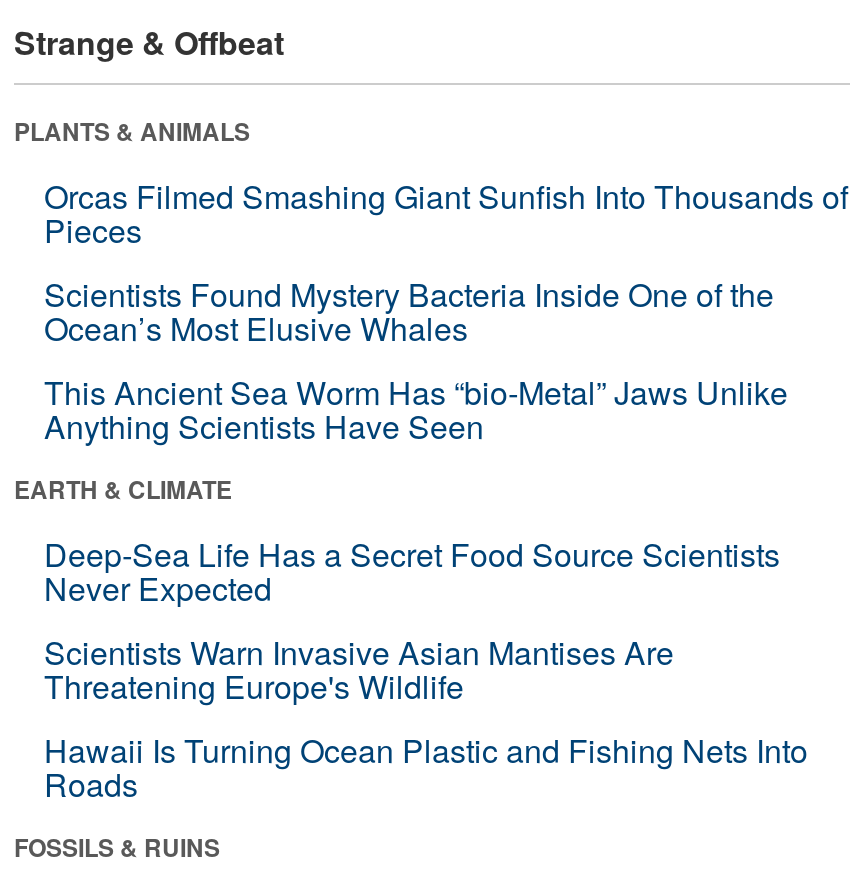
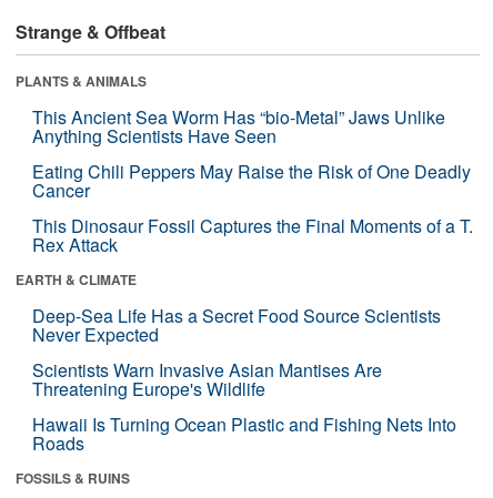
- Orcas Filmed Smashing Giant Sunfish Into Thousands of
- Pieces
- Scientists Found Mystery Bacteria Inside One of the
- Ocean’s Most Elusive Whales

moved up: This Ancient Sea Worm Has “bio-Metal” Jaws Unlike | Anything Scientists Have Seen

+ Eating Chili Peppers May Raise the Risk of One Deadly
+ Cancer
+ This Dinosaur Fossil Captures the Final Moments of a T.
+ Rex Attack
